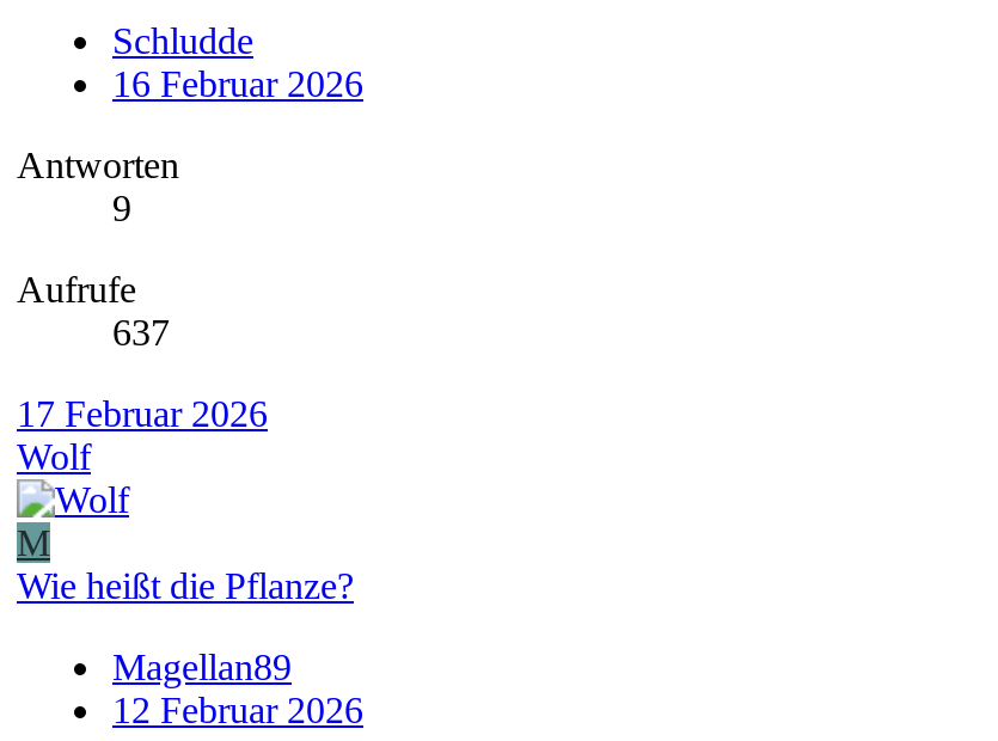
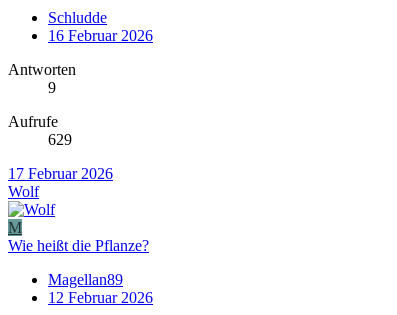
- 637
+ 629
